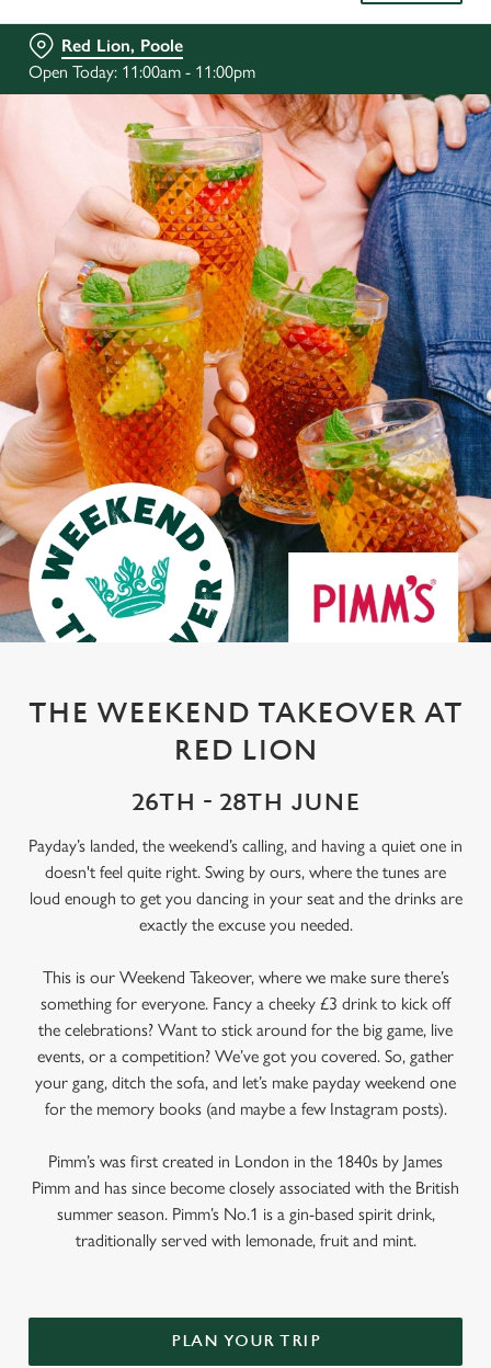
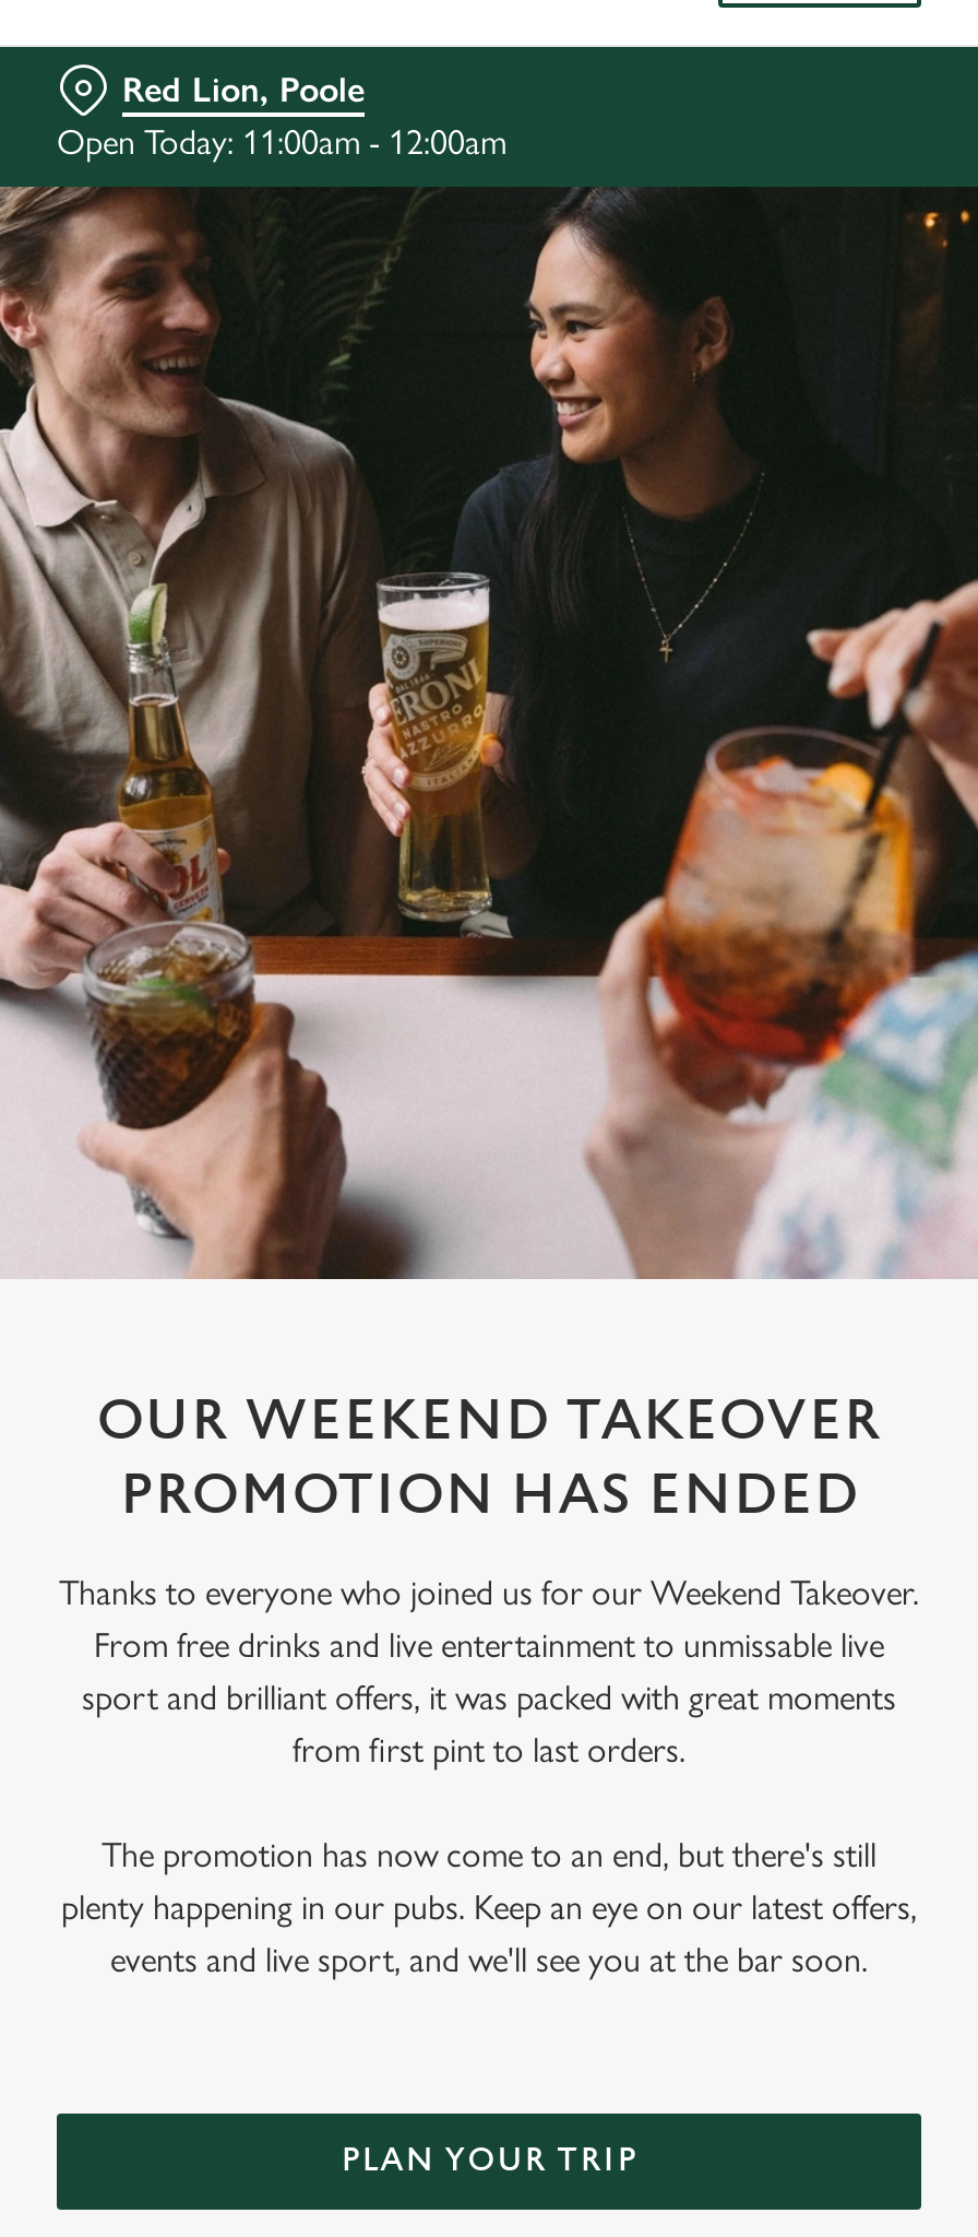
- Open Today: 11:00am - 11:00pm
+ Open Today: 11:00am - 12:00am

- [image]
+ [image]

- THE WEEKEND TAKEOVER AT
- RED LION
- 26TH - 28TH JUNE
- Payday’s landed, the weekend’s calling, and having a quiet one in
- doesn't feel quite right. Swing by ours, where the tunes are
- loud enough to get you dancing in your seat and the drinks are
- exactly the excuse you needed.
- This is our Weekend Takeover, where we make sure there’s
- something for everyone. Fancy a cheeky £3 drink to kick off
- the celebrations? Want to stick around for the big game, live
- events, or a competition? We’ve got you covered. So, gather
- your gang, ditch the sofa, and let’s make payday weekend one
- for the memory books (and maybe a few Instagram posts).
- Pimm’s was first created in London in the 1840s by James
- Pimm and has since become closely associated with the British
- summer season. Pimm’s No.1 is a gin-based spirit drink,
- traditionally served with lemonade, fruit and mint.
+ OUR WEEKEND TAKEOVER
+ PROMOTION HAS ENDED
+ Thanks to everyone who joined us for our Weekend Takeover.
+ From free drinks and live entertainment to unmissable live
+ sport and brilliant offers, it was packed with great moments
+ from first pint to last orders.
+ The promotion has now come to an end, but there's still
+ plenty happening in our pubs. Keep an eye on our latest offers,
+ events and live sport, and we'll see you at the bar soon.
